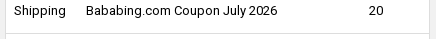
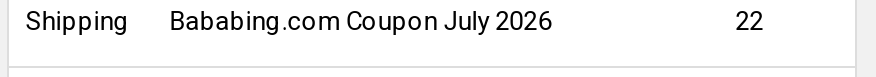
- 20
+ 22
